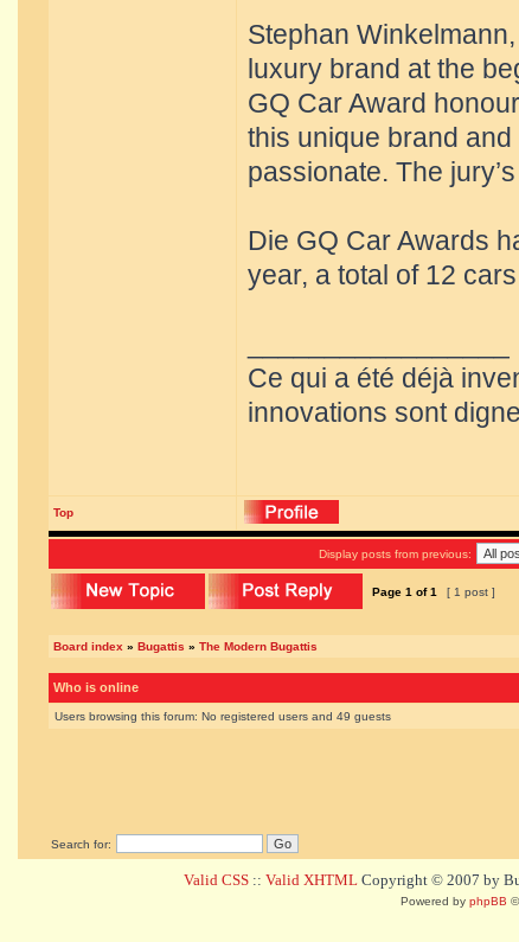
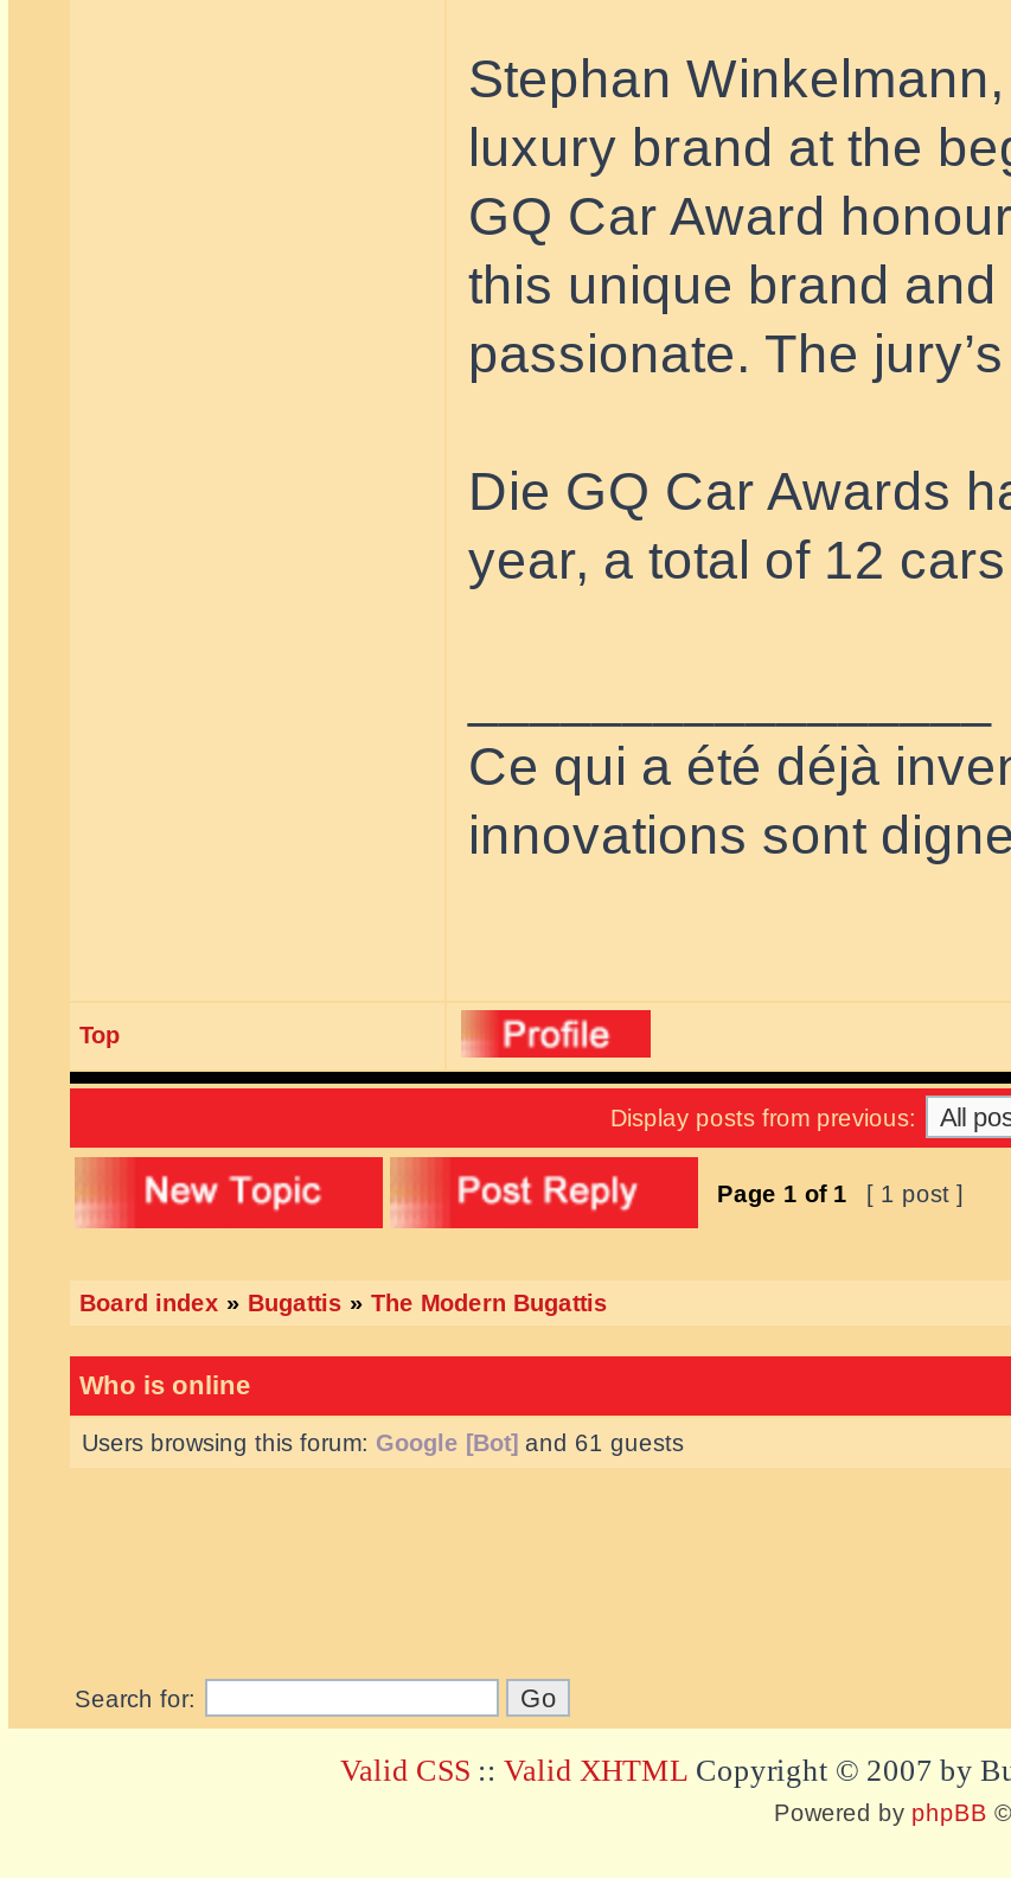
- Users browsing this forum: No registered users and 49 guests
+ Users browsing this forum: Google [Bot] and 61 guests
